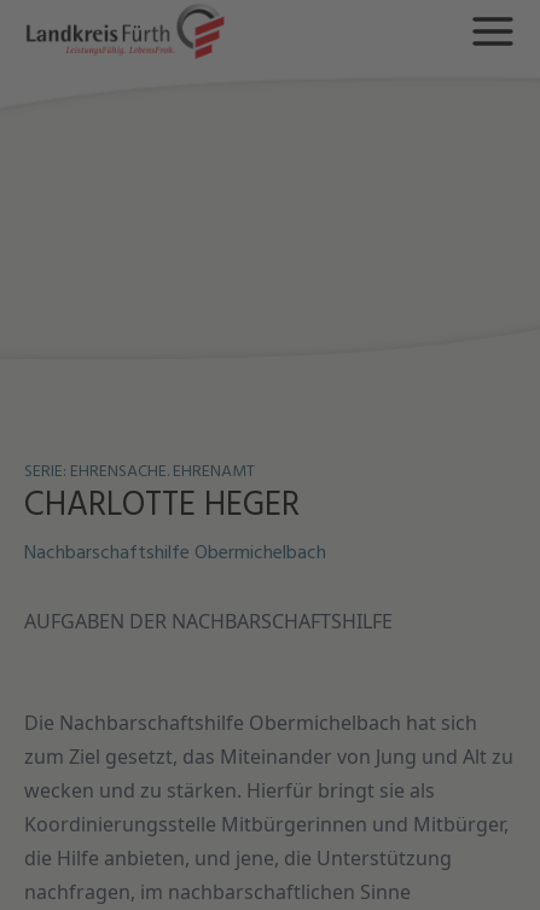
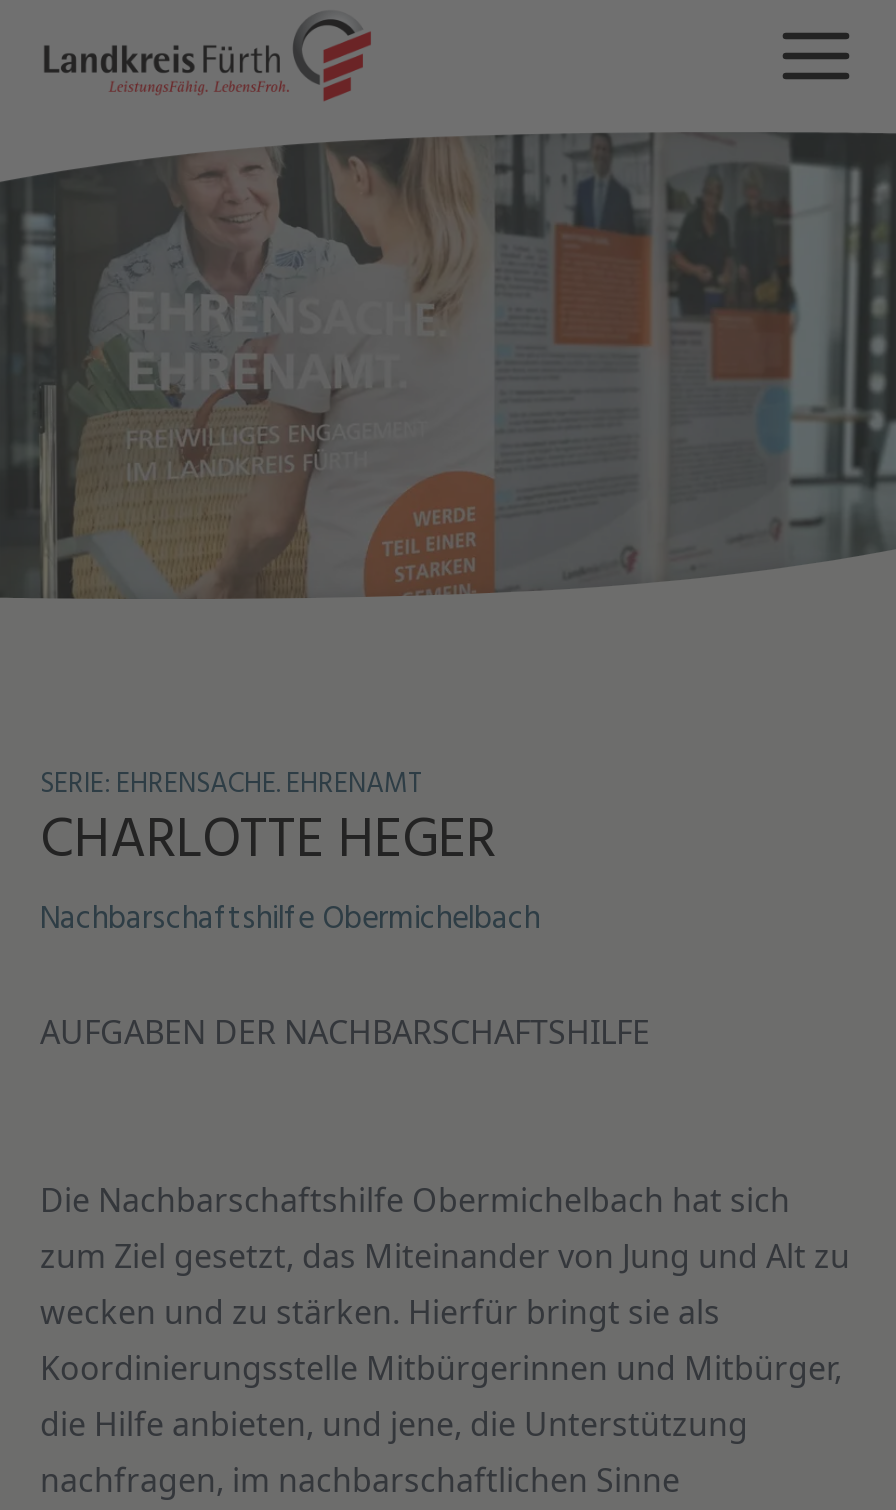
+ [image]
